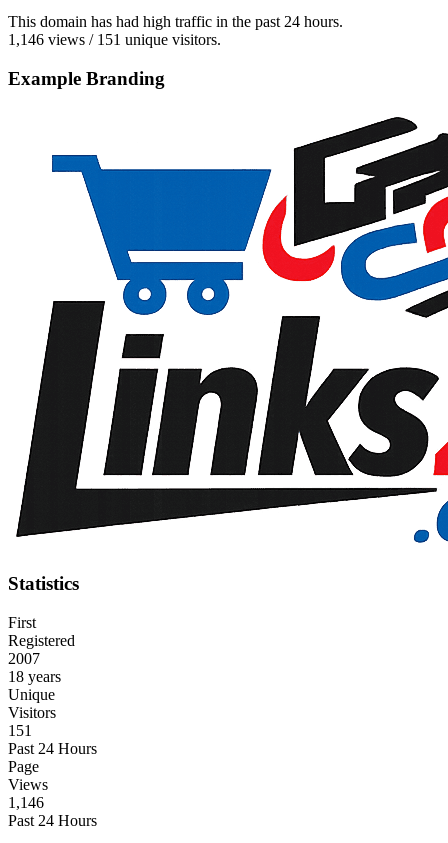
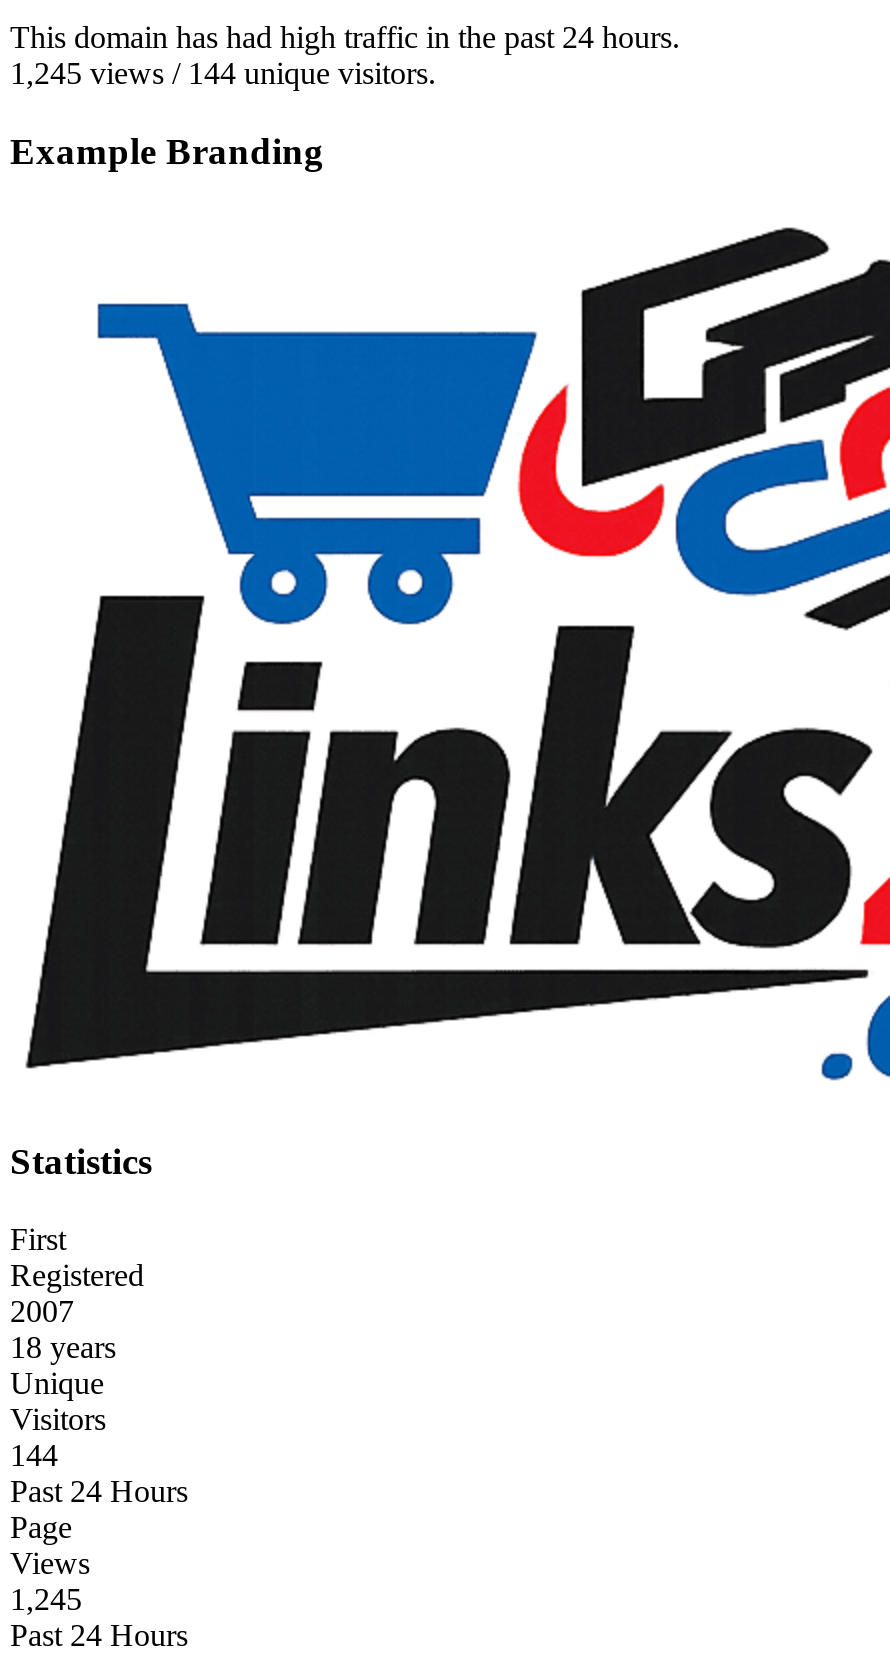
- 1,146 views / 151 unique visitors.
+ 1,245 views / 144 unique visitors.

- 151
+ 144

- 1,146
+ 1,245
